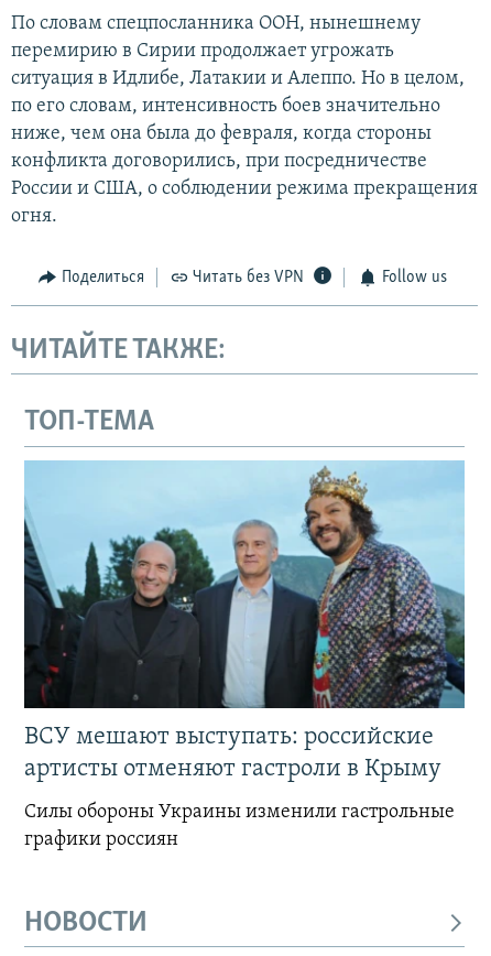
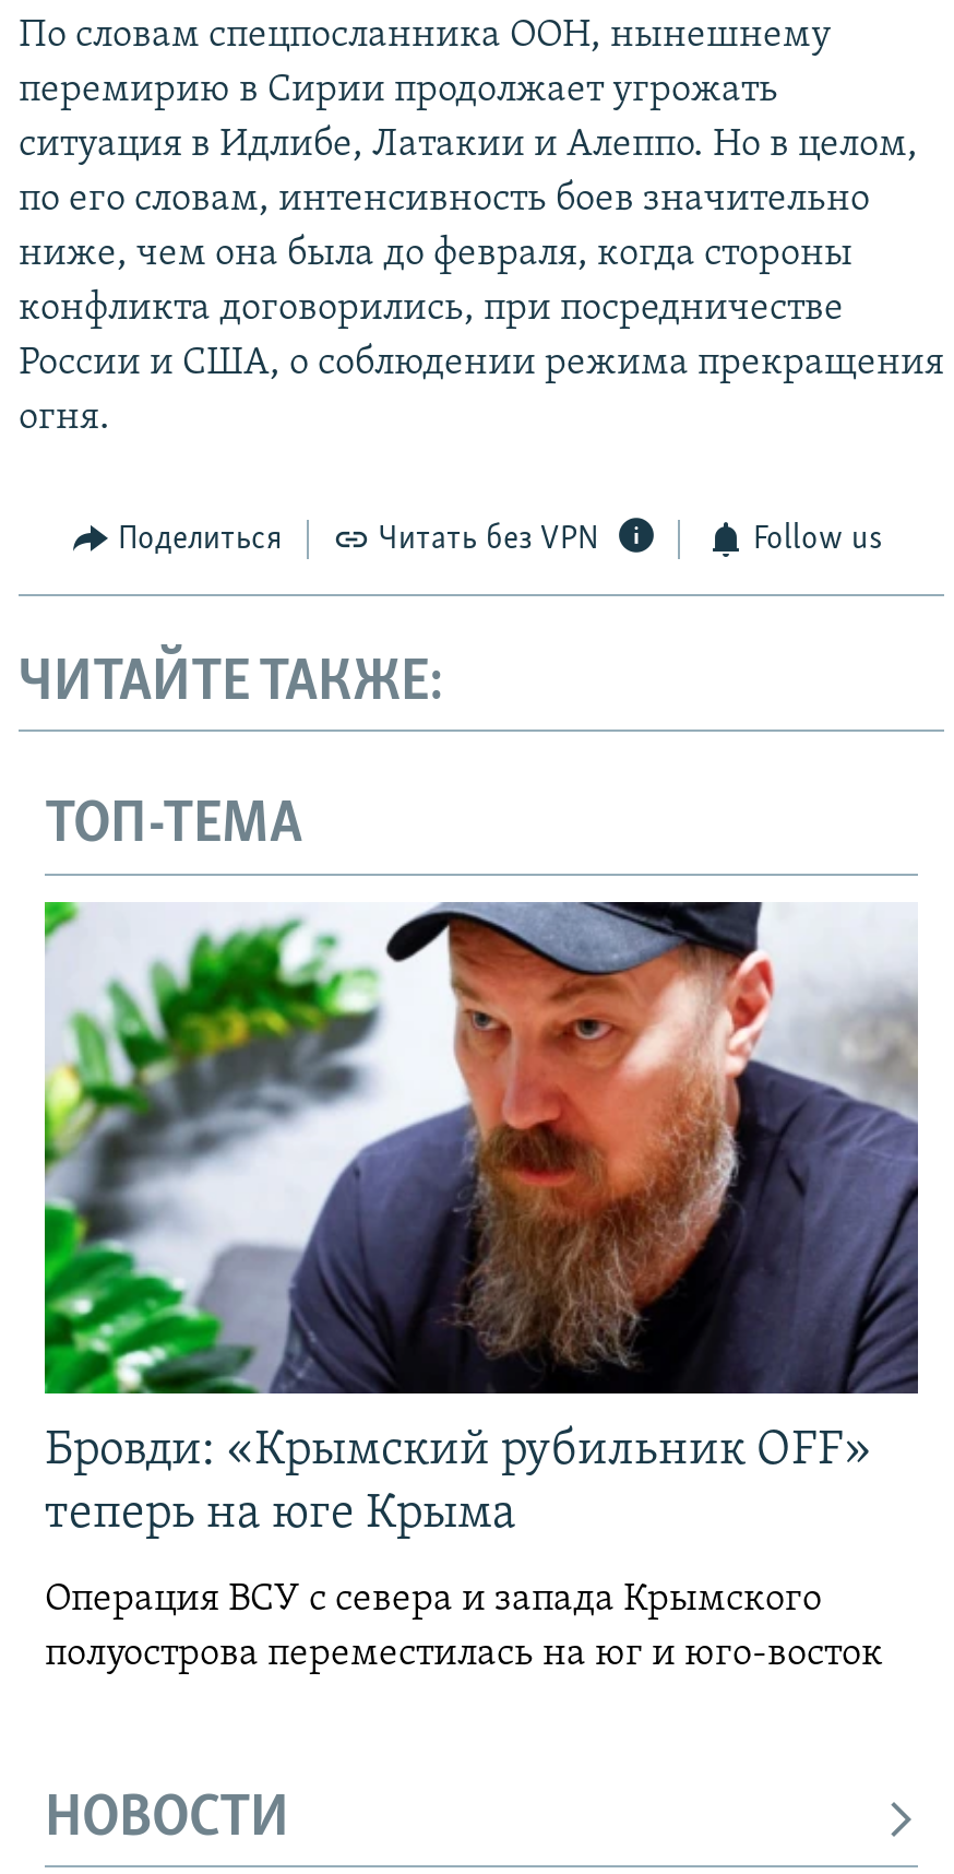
- [image]
- ВСУ мешают выступать: российские
- артисты отменяют гастроли в Крыму
+ [image]
+ Бровди: «Крымский рубильник OFF»
+ теперь на юге Крыма

- Силы обороны Украины изменили гастрольные
- графики россиян
+ Операция ВСУ с севера и запада Крымского
+ полуострова переместилась на юг и юго-восток
